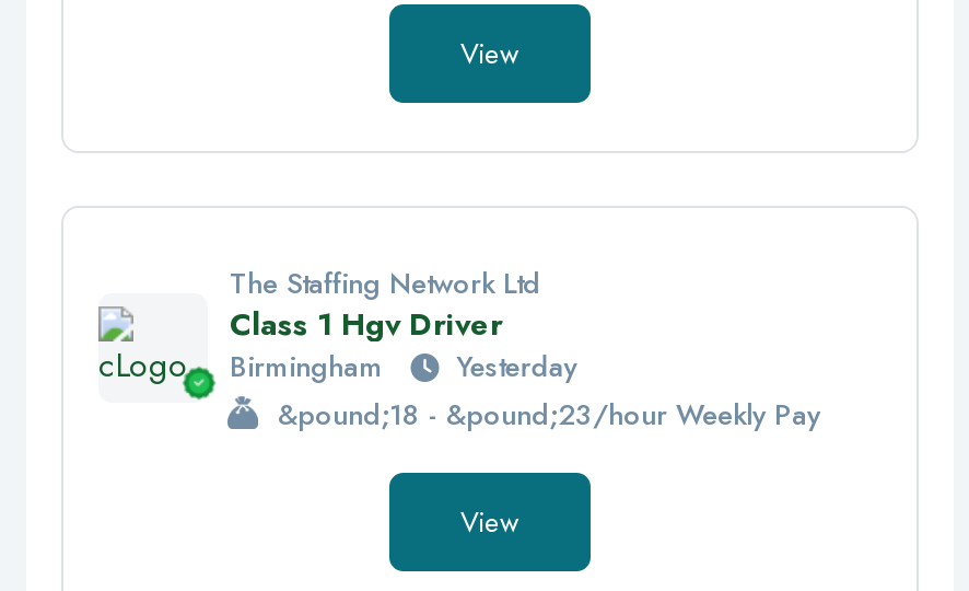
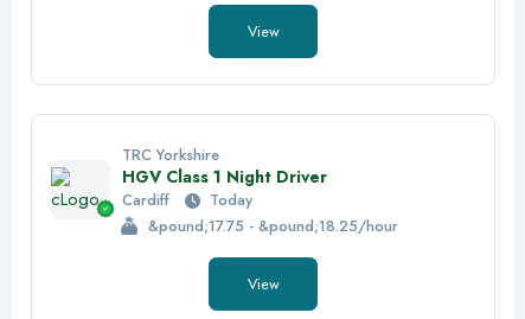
- The Staffing Network Ltd
- Class 1 Hgv Driver
- Birmingham
- Yesterday
- &pound;18 - &pound;23/hour Weekly Pay
+ TRC Yorkshire
+ HGV Class 1 Night Driver
+ Cardiff
+ Today
+ &pound;17.75 - &pound;18.25/hour
